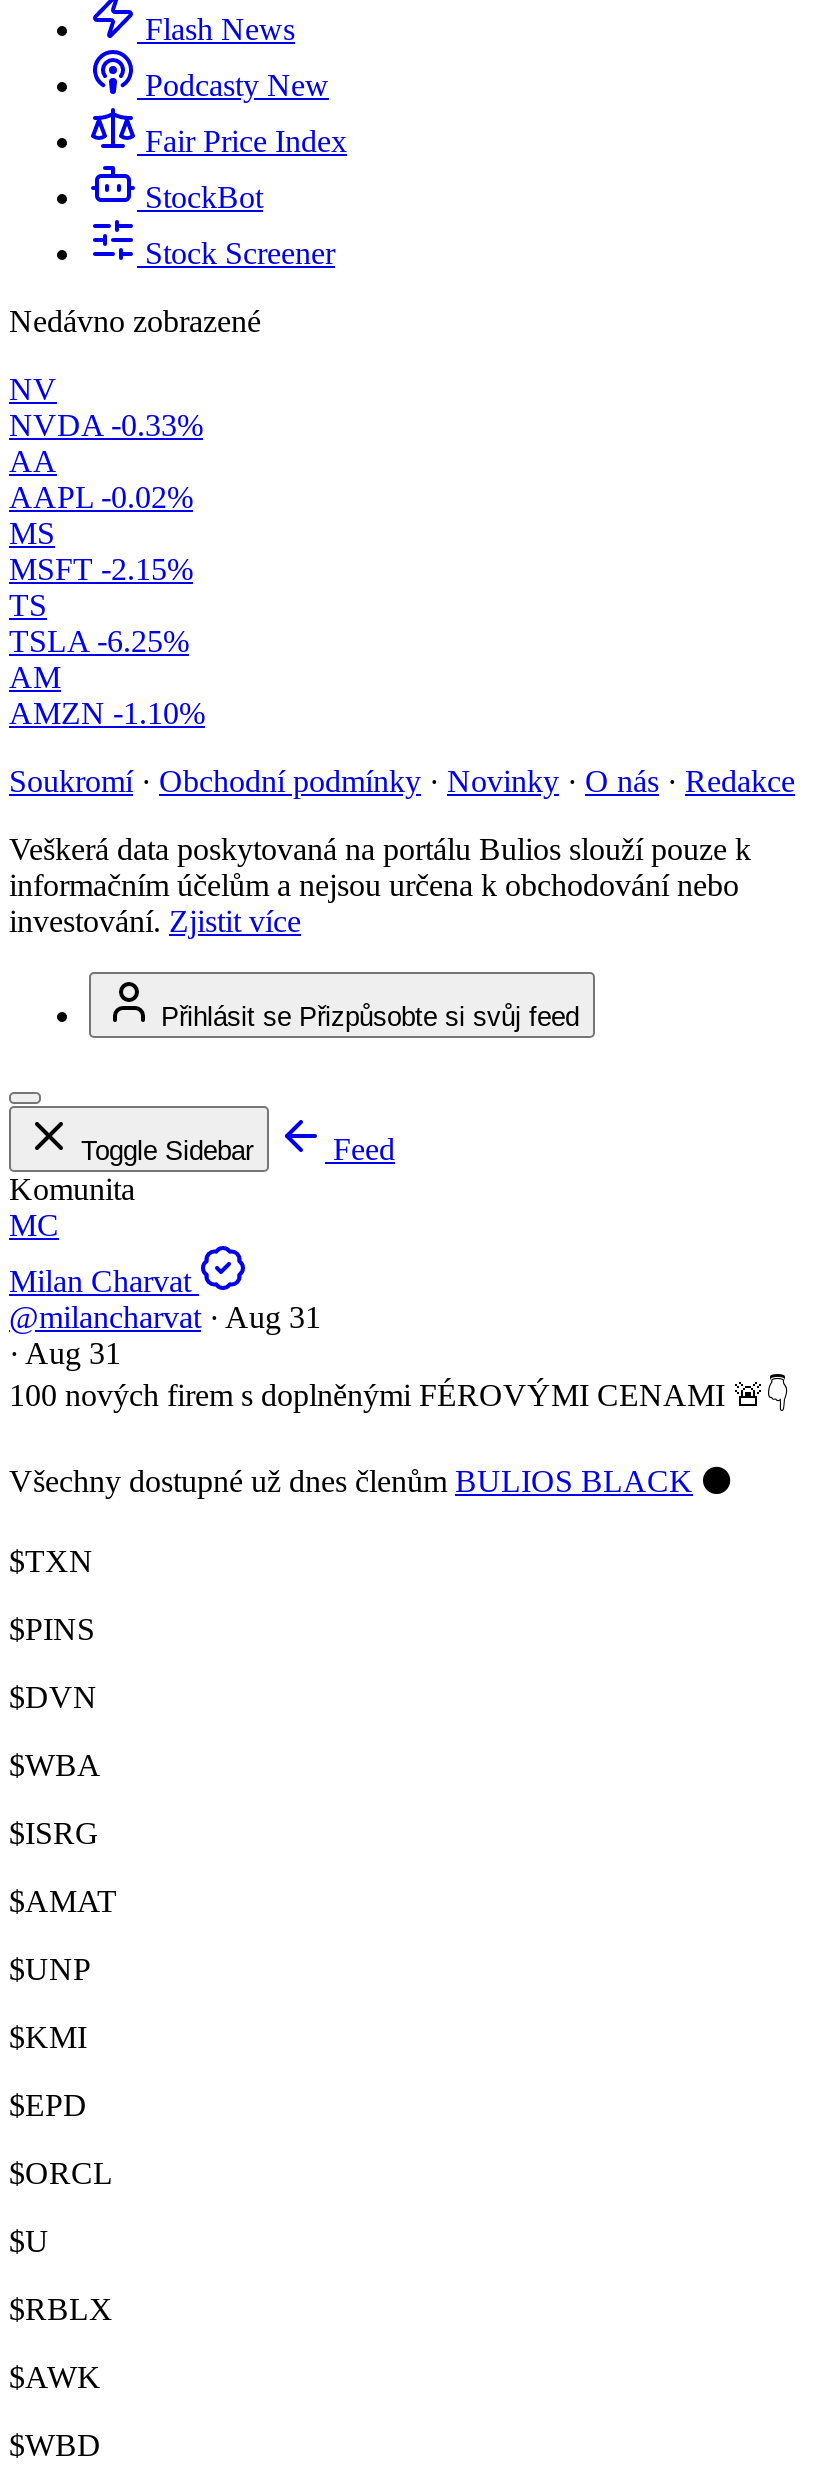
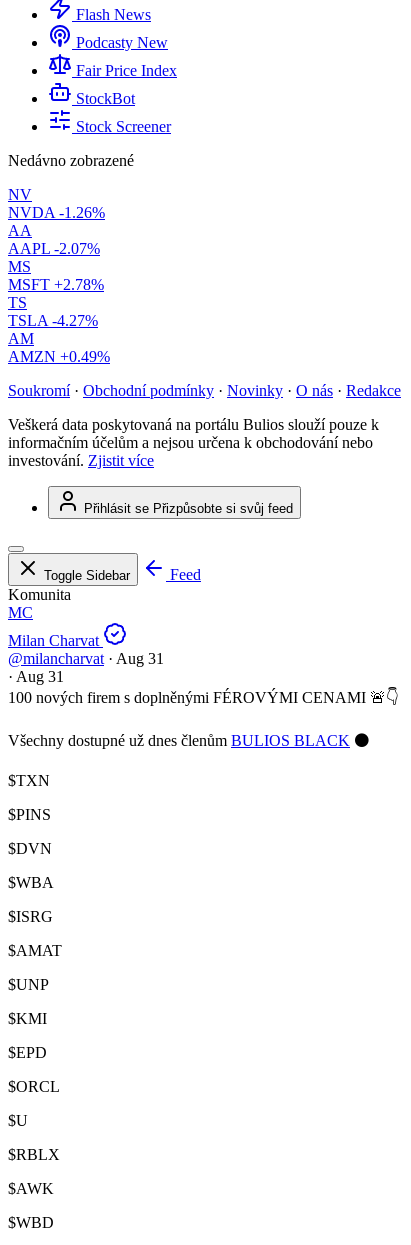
- NVDA -0.33%
+ NVDA -1.26%

- AAPL -0.02%
+ AAPL -2.07%

- MSFT -2.15%
+ MSFT +2.78%

- TSLA -6.25%
+ TSLA -4.27%

- AMZN -1.10%
+ AMZN +0.49%
